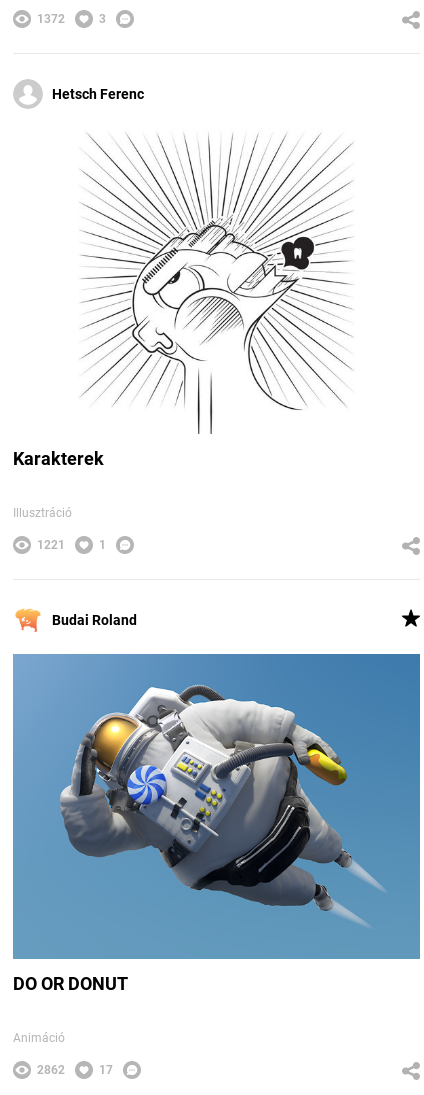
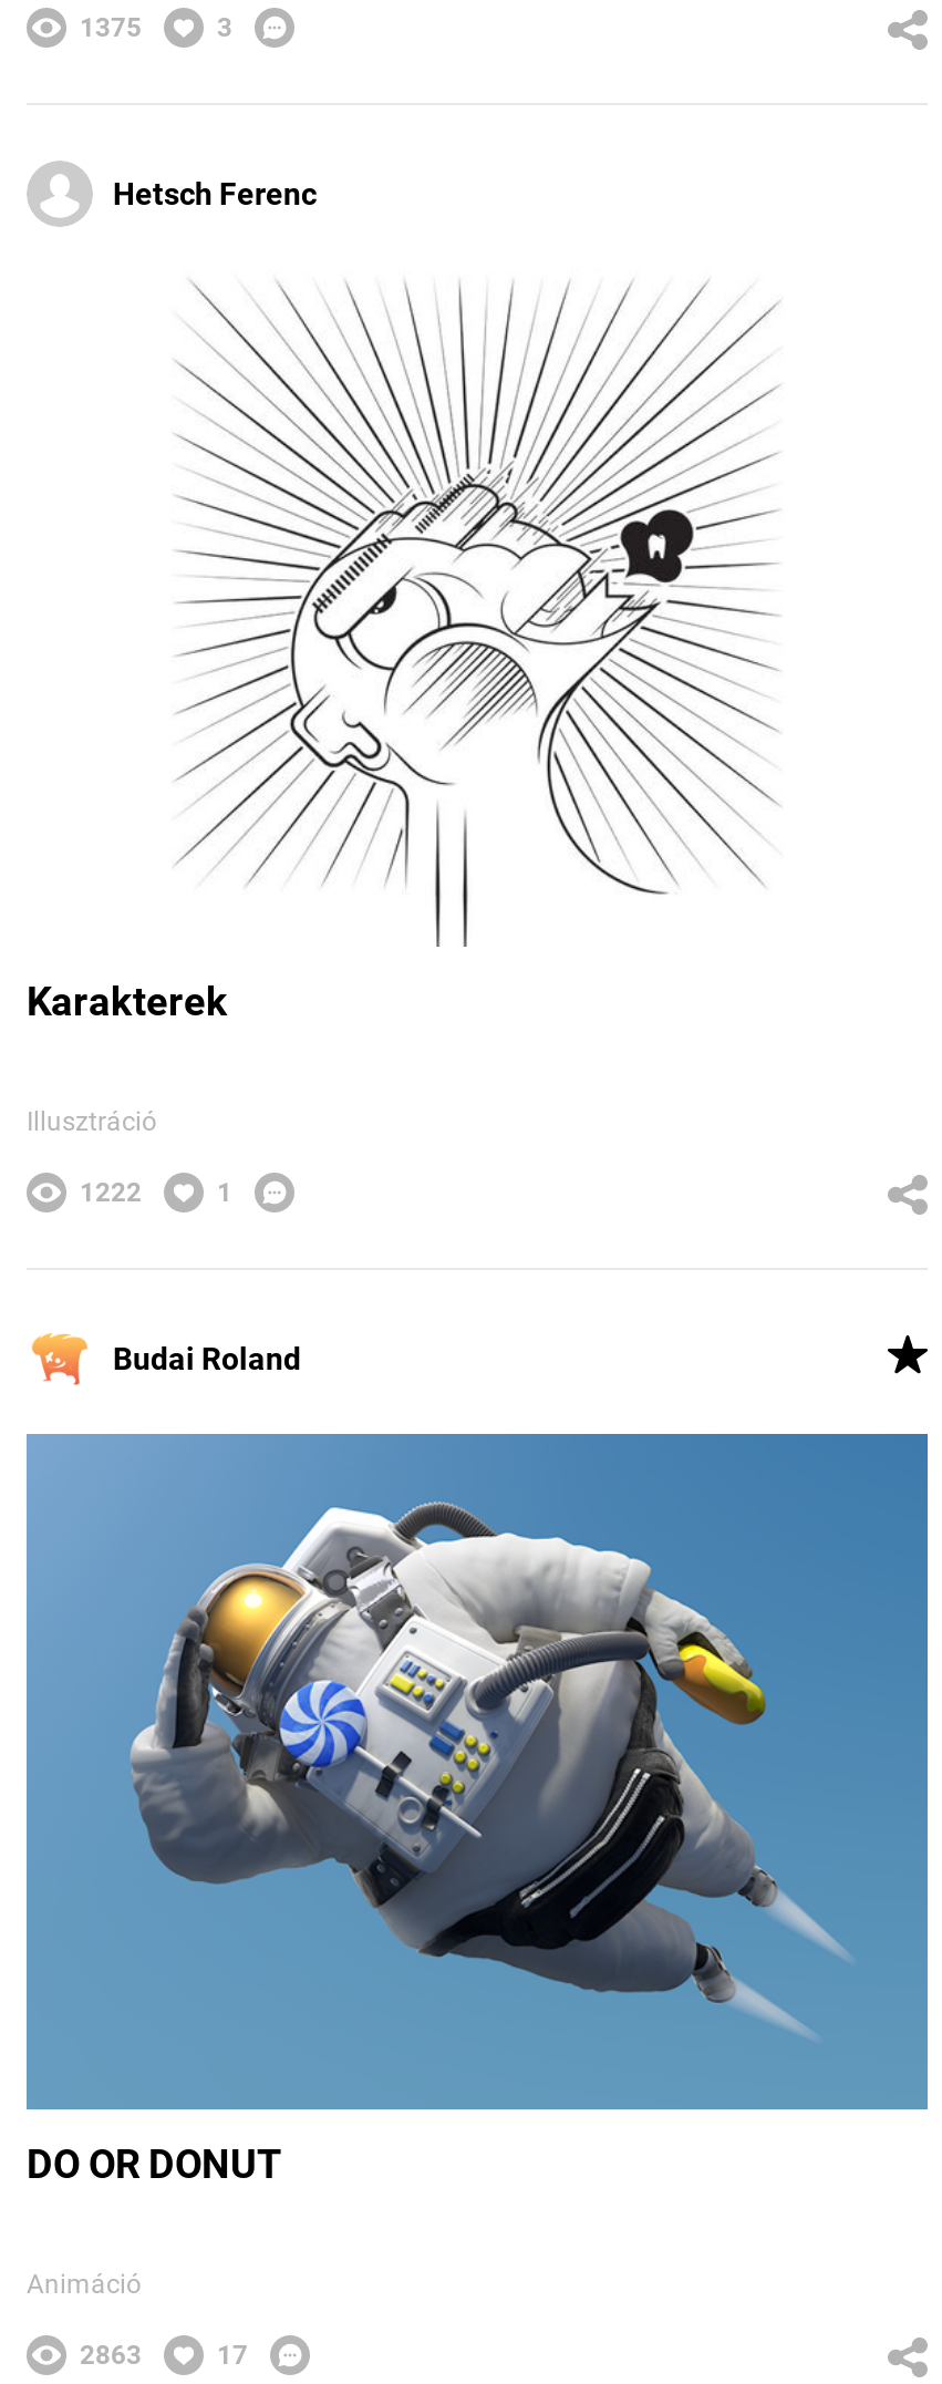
- 1372
+ 1375

- 1221
+ 1222

- 2862
+ 2863
